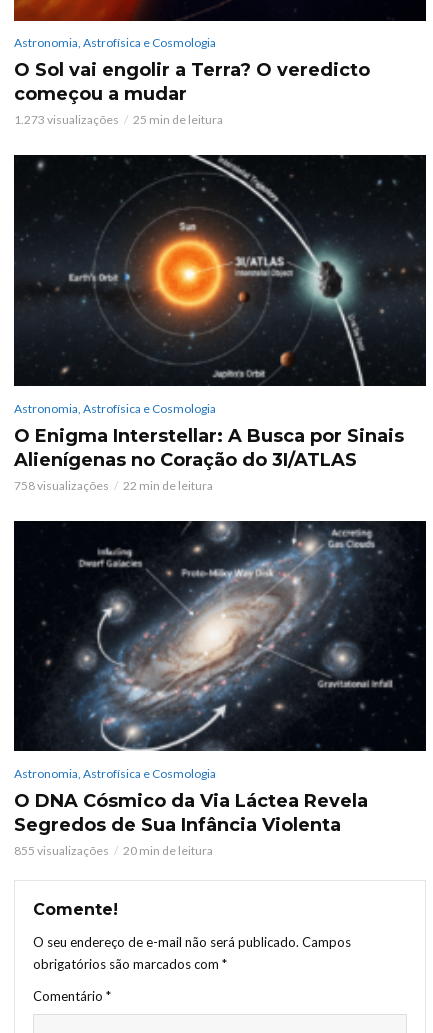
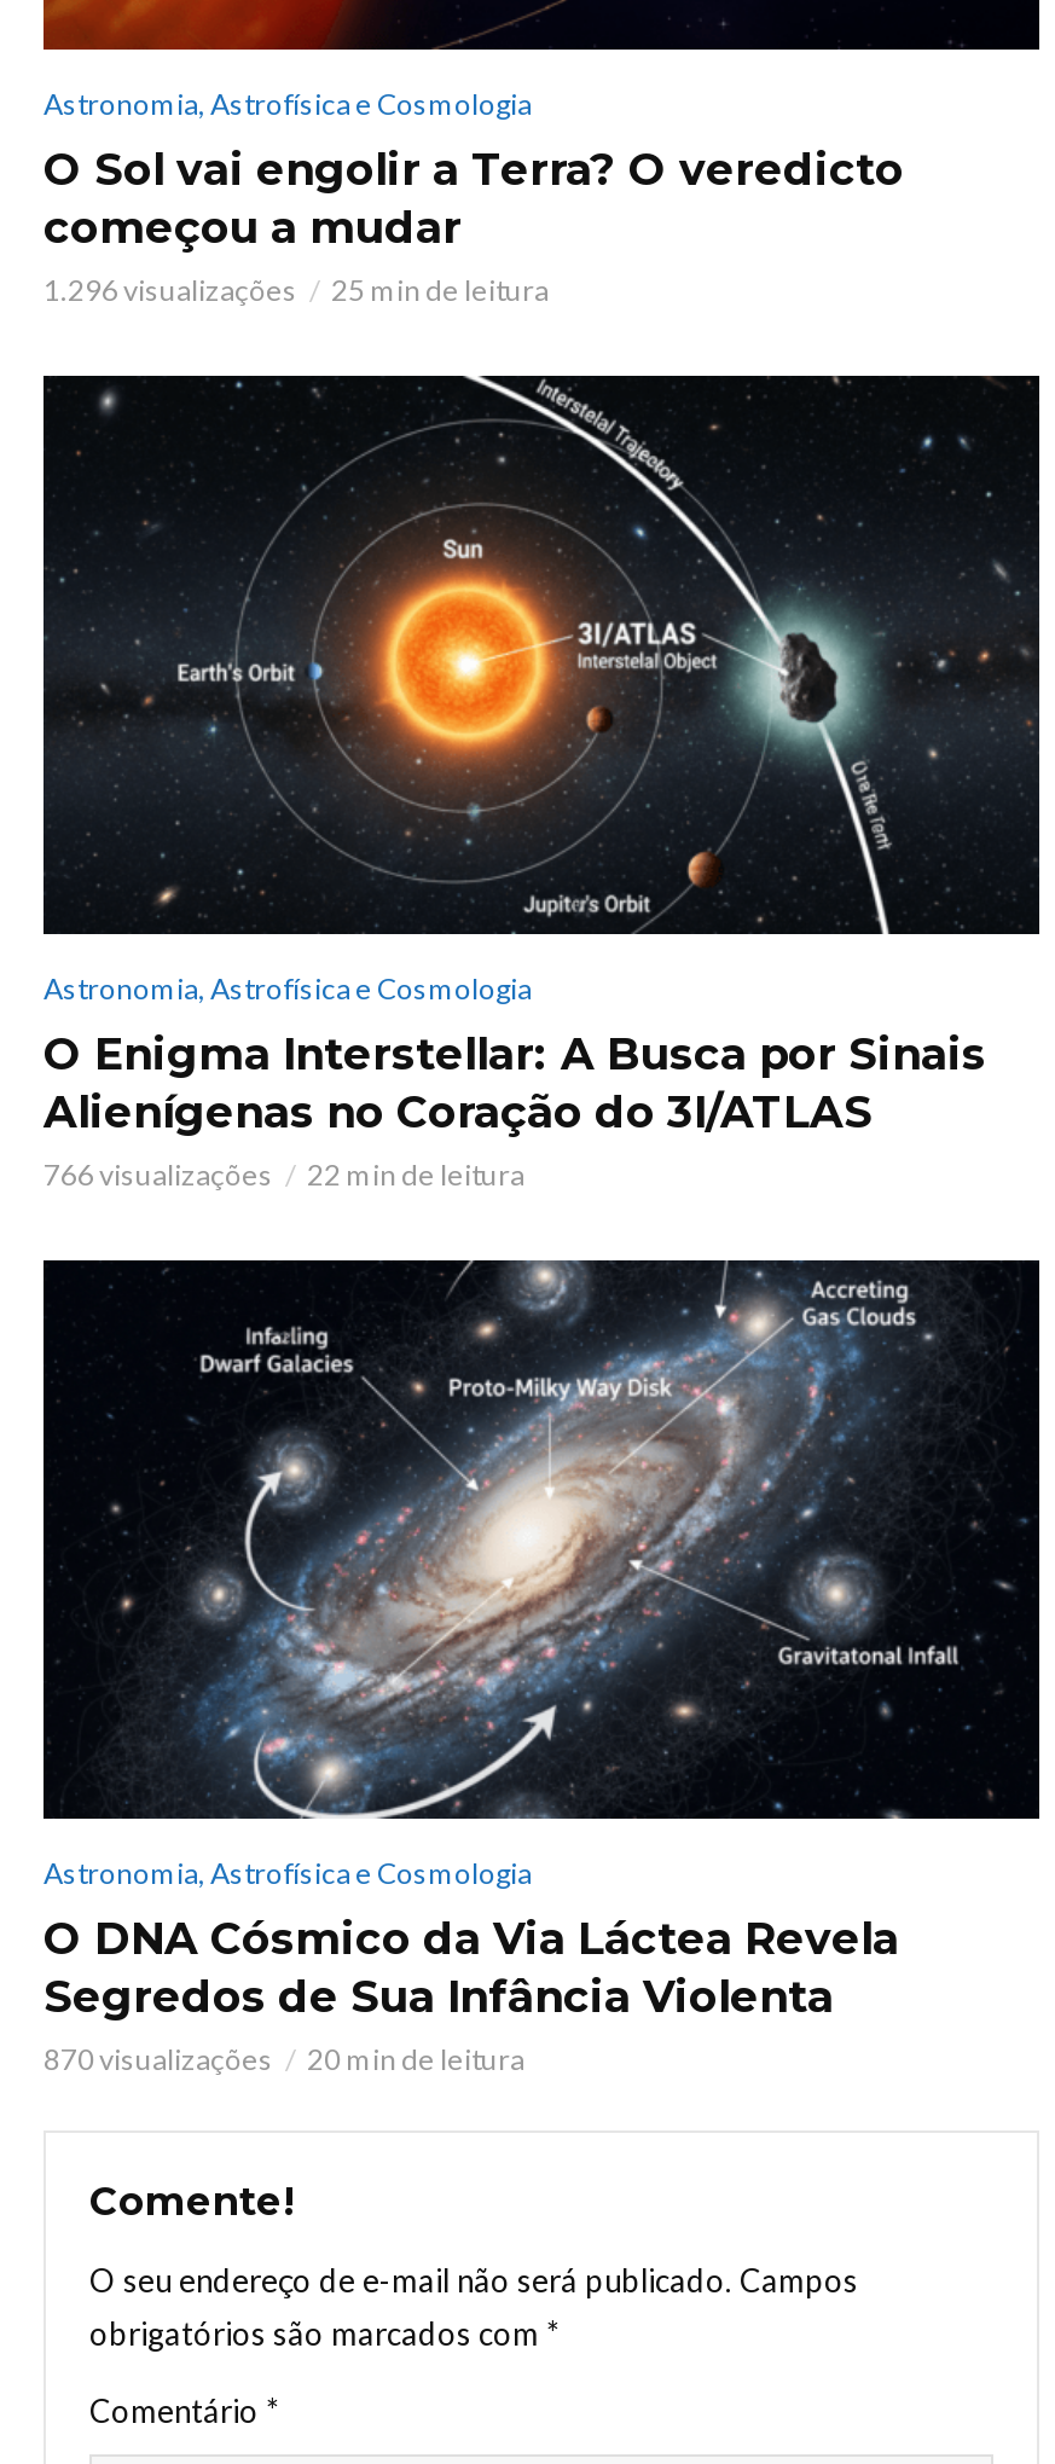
- 1.273 visualizações
+ 1.296 visualizações

- 758 visualizações
+ 766 visualizações

- 855 visualizações
+ 870 visualizações
